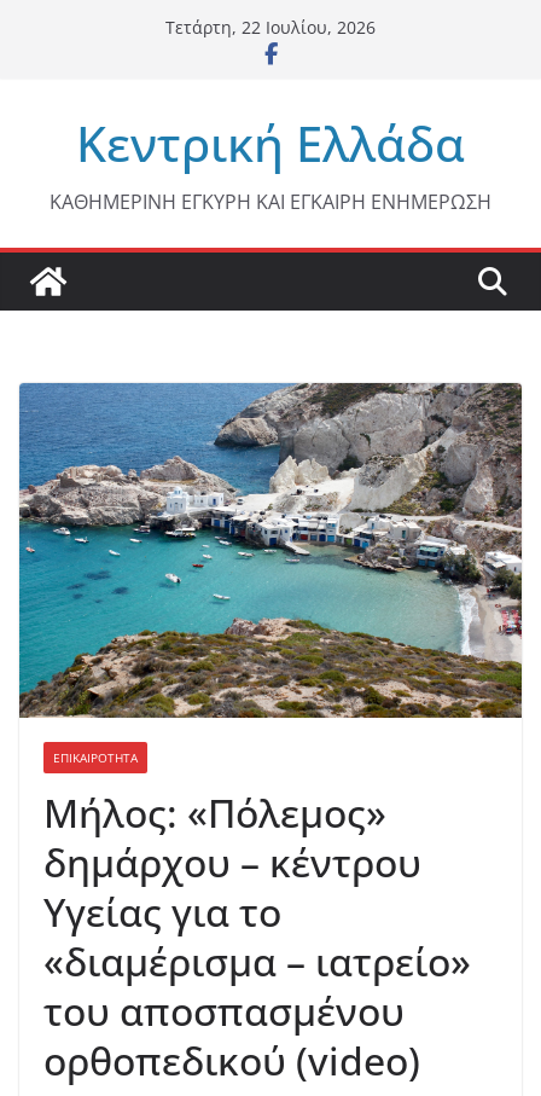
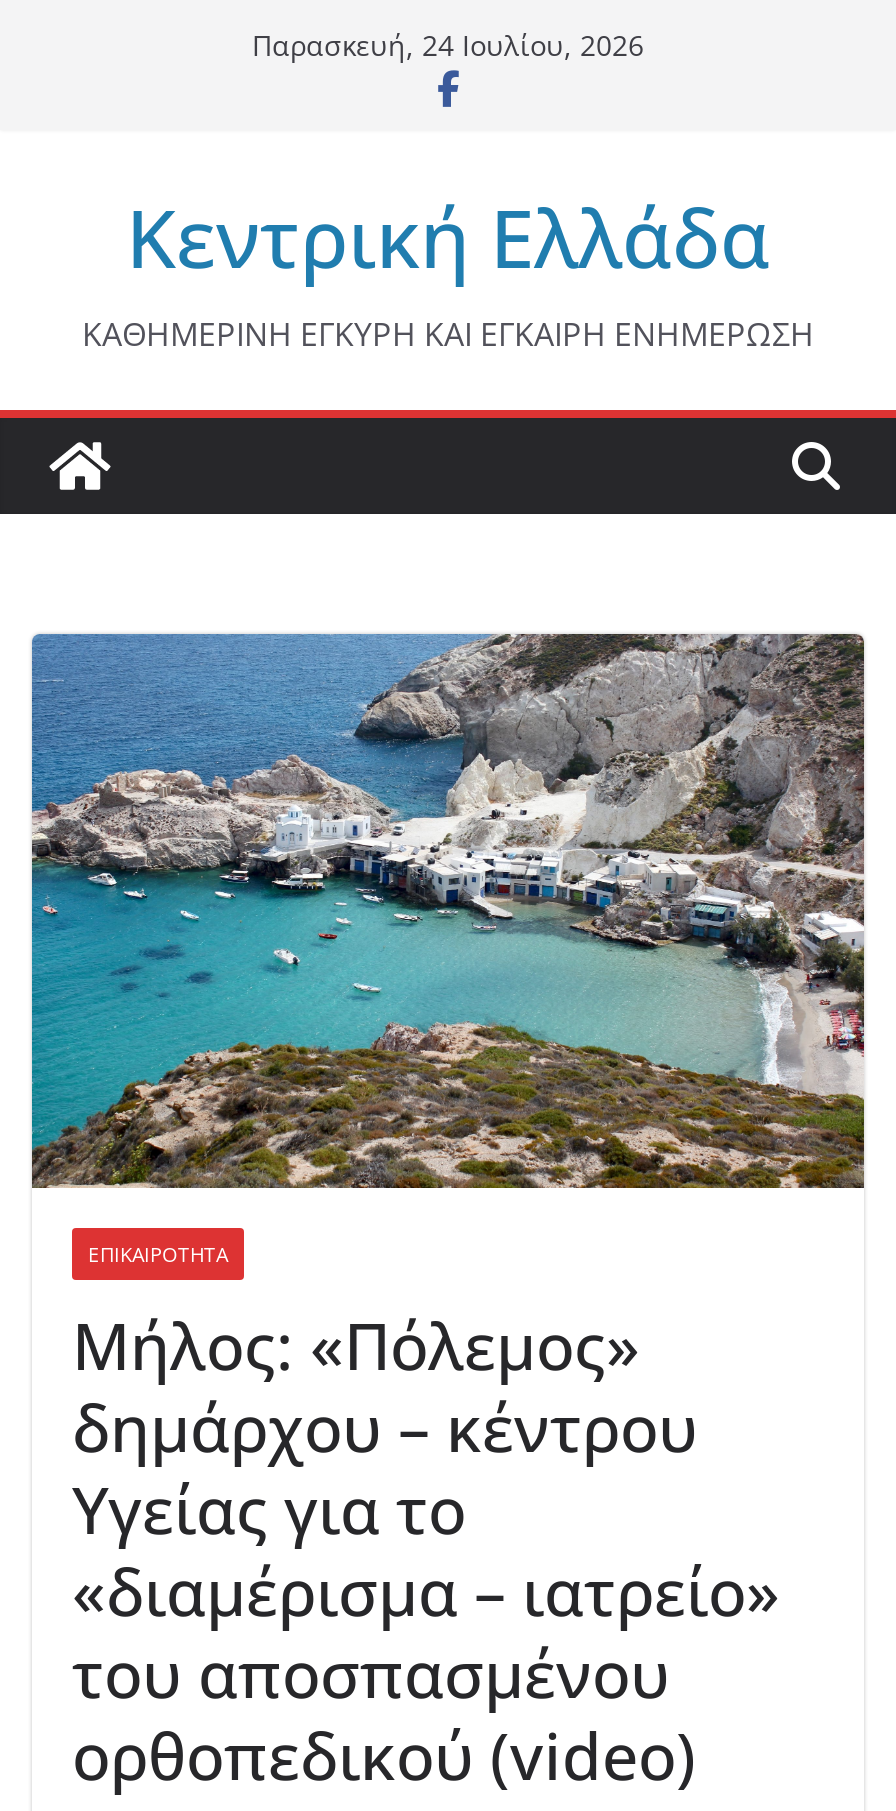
- Τετάρτη, 22 Ιουλίου, 2026
+ Παρασκευή, 24 Ιουλίου, 2026
